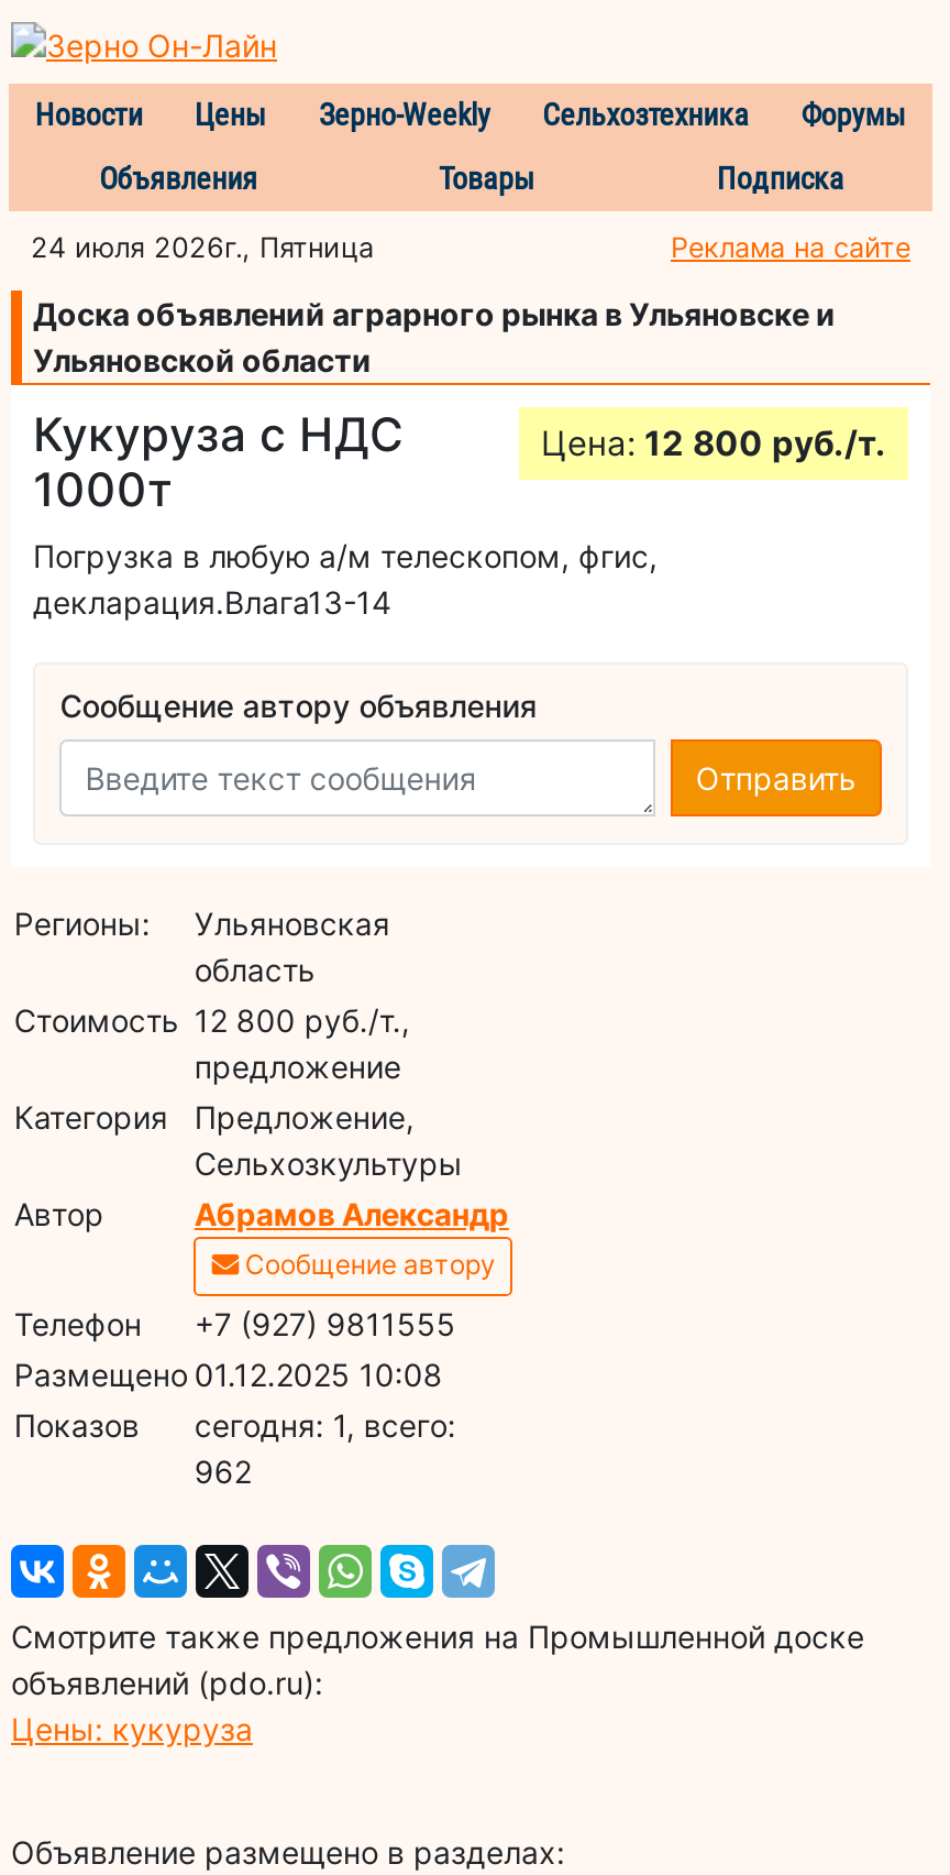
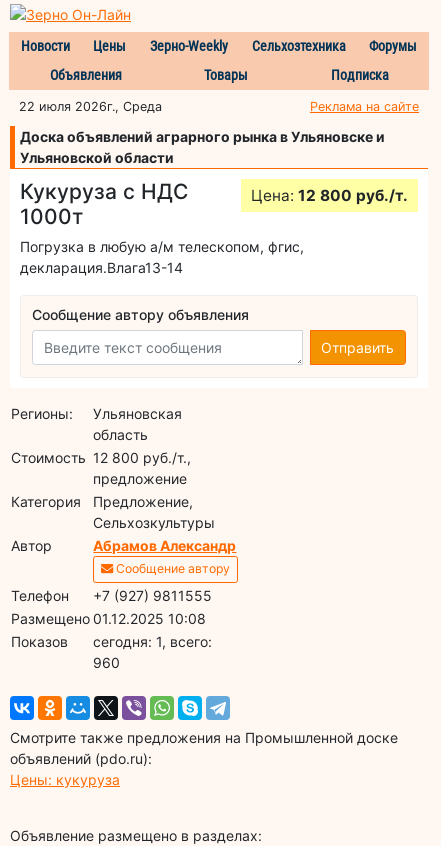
- 24 июля 2026г., Пятница
+ 22 июля 2026г., Среда

- 962
+ 960
